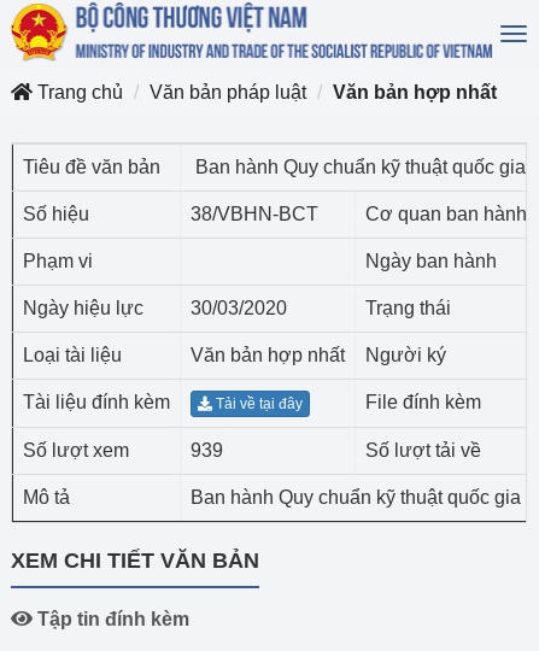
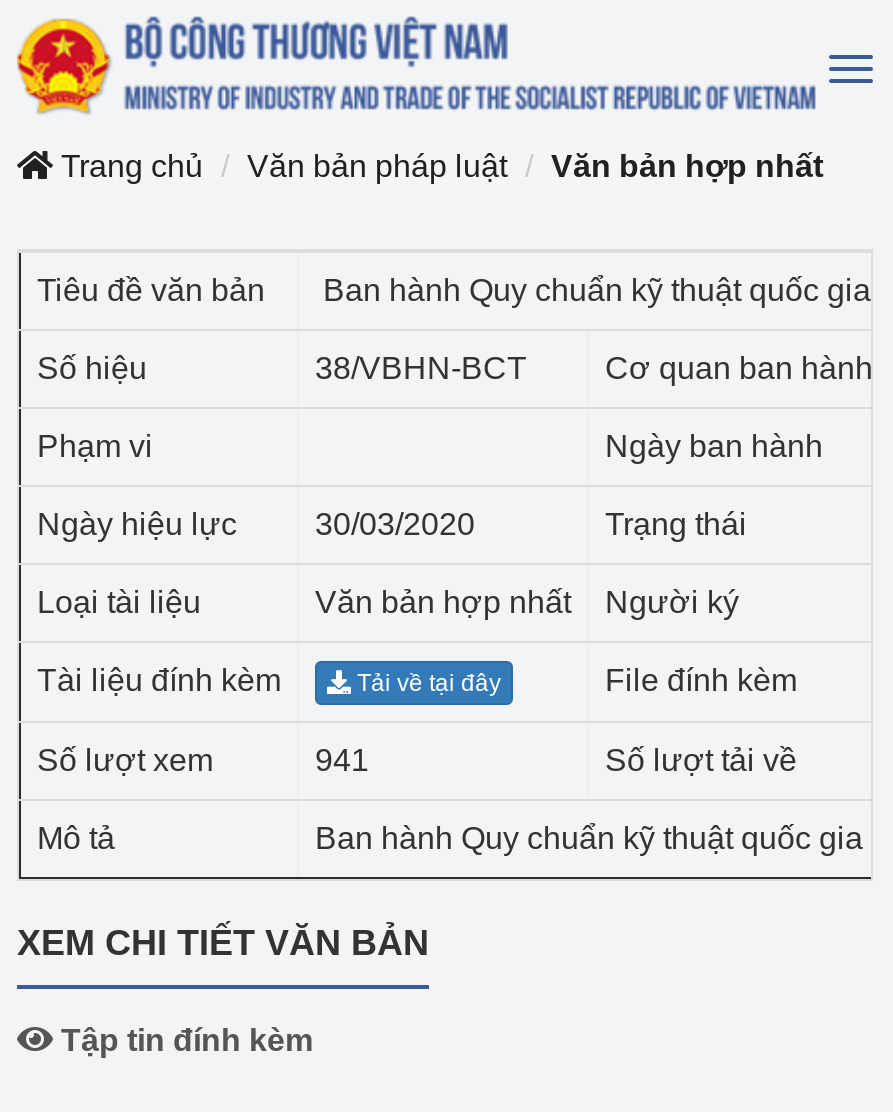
- 939
+ 941
